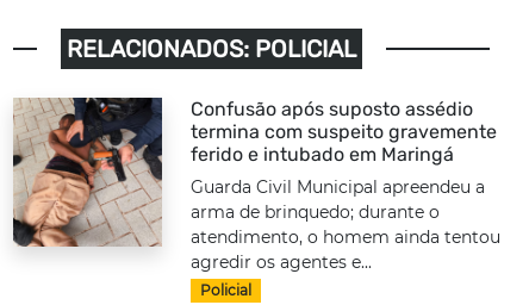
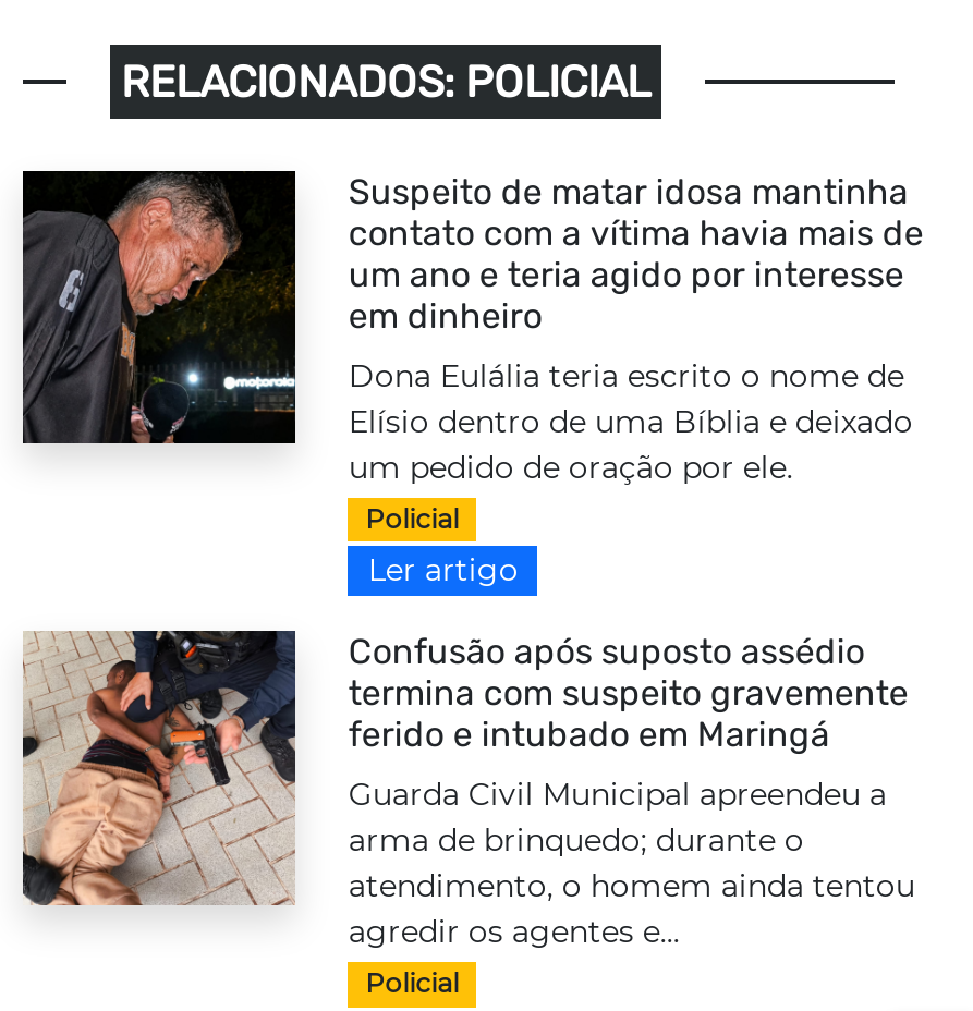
+ [image]
+ Suspeito de matar idosa mantinha
+ contato com a vítima havia mais de
+ um ano e teria agido por interesse
+ em dinheiro
+ Dona Eulália teria escrito o nome de
+ Elísio dentro de uma Bíblia e deixado
+ um pedido de oração por ele.
+ Policial
+ Ler artigo
